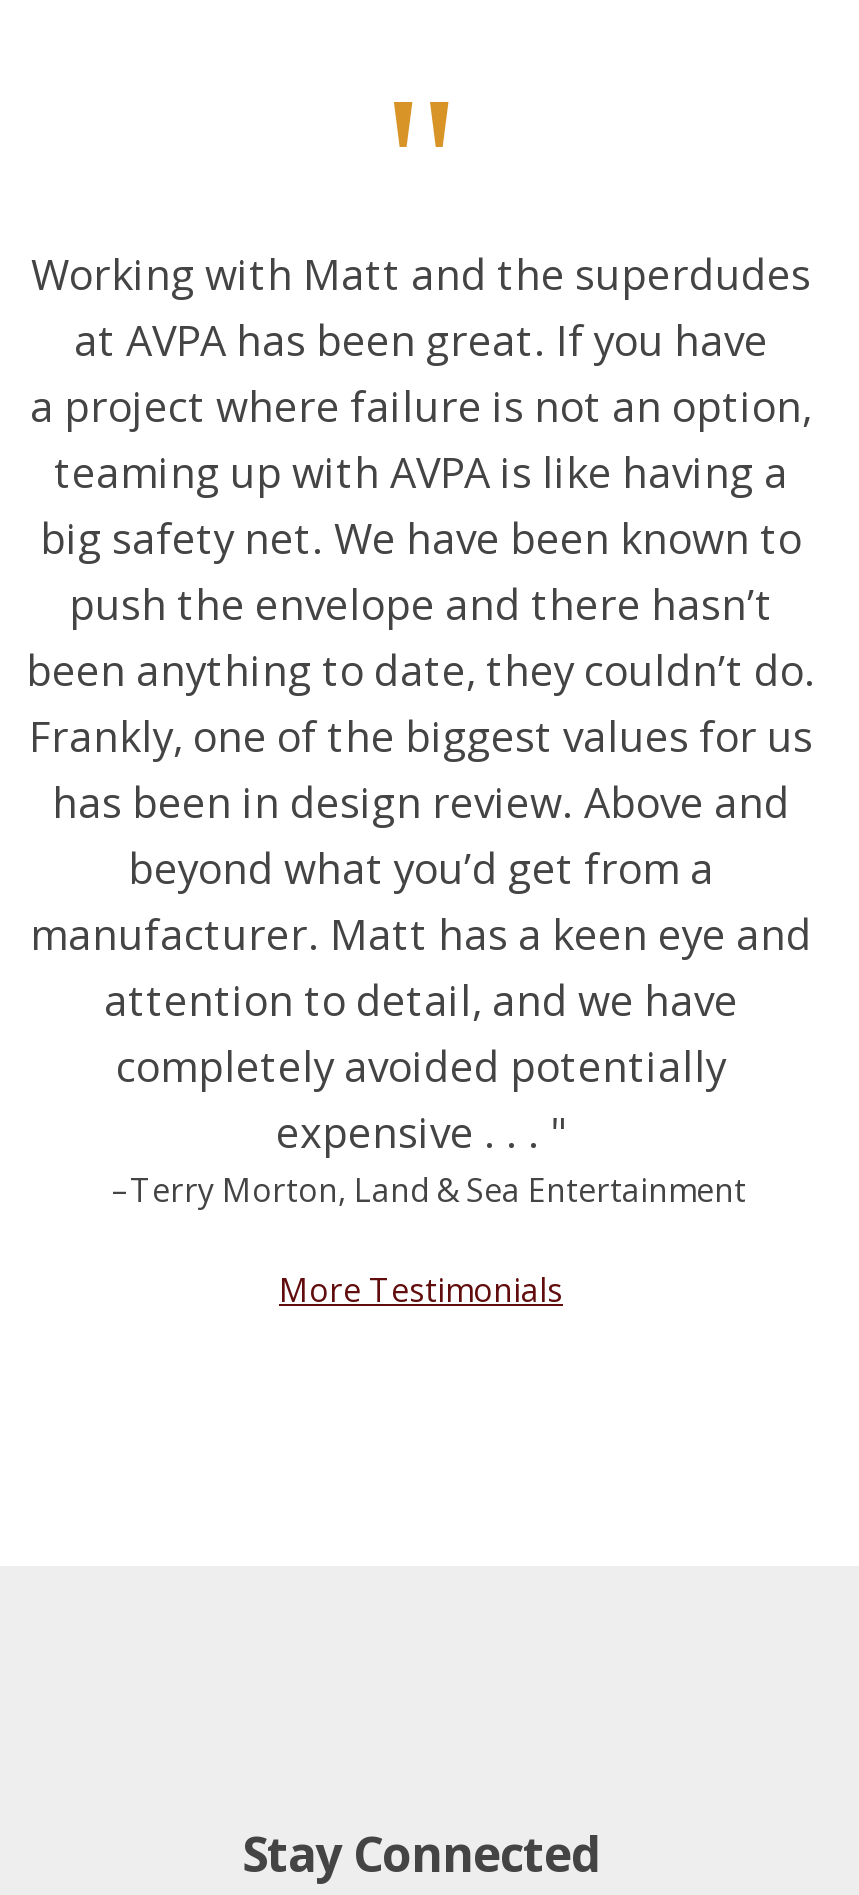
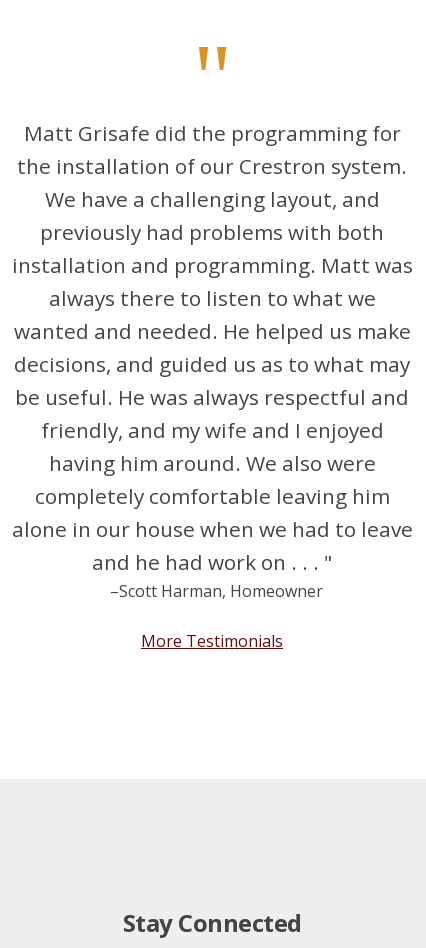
- Working with Matt and the superdudes
- at AVPA has been great. If you have
- a project where failure is not an option,
- teaming up with AVPA is like having a
- big safety net. We have been known to
- push the envelope and there hasn’t
- been anything to date, they couldn’t do.
- Frankly, one of the biggest values for us
- has been in design review. Above and
- beyond what you’d get from a
- manufacturer. Matt has a keen eye and
- attention to detail, and we have
- completely avoided potentially
- expensive . . . "
- –Terry Morton, Land & Sea Entertainment
+ Matt Grisafe did the programming for
+ the installation of our Crestron system.
+ We have a challenging layout, and
+ previously had problems with both
+ installation and programming. Matt was
+ always there to listen to what we
+ wanted and needed. He helped us make
+ decisions, and guided us as to what may
+ be useful. He was always respectful and
+ friendly, and my wife and I enjoyed
+ having him around. We also were
+ completely comfortable leaving him
+ alone in our house when we had to leave
+ and he had work on . . . "
+ –Scott Harman, Homeowner
